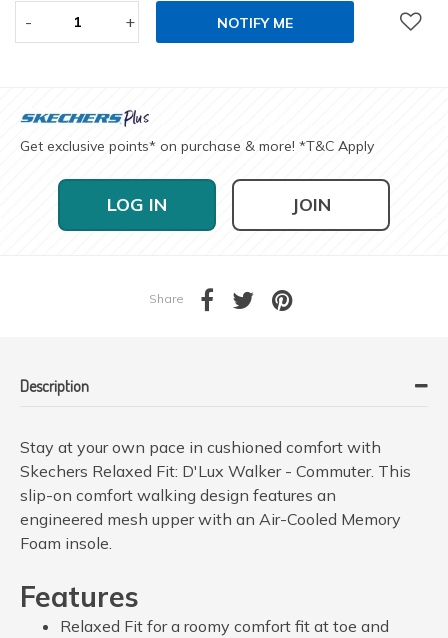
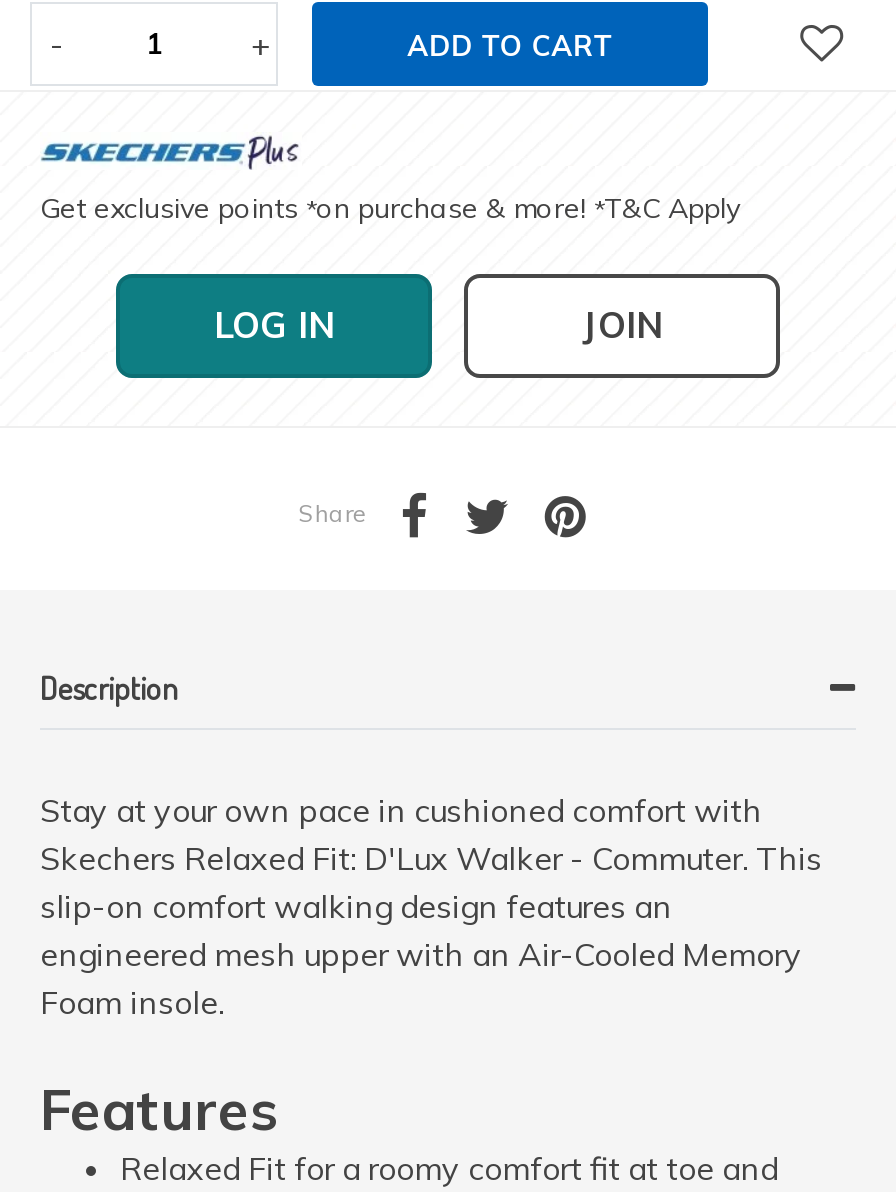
- NOTIFY ME
+ ADD TO CART
